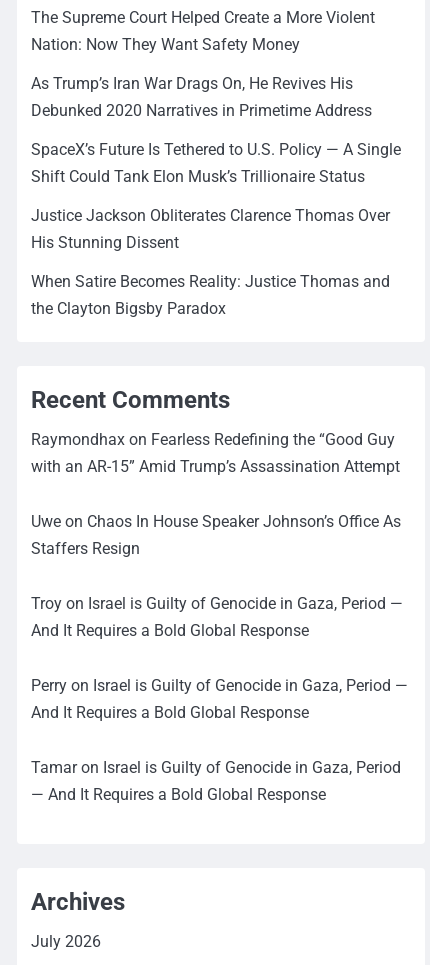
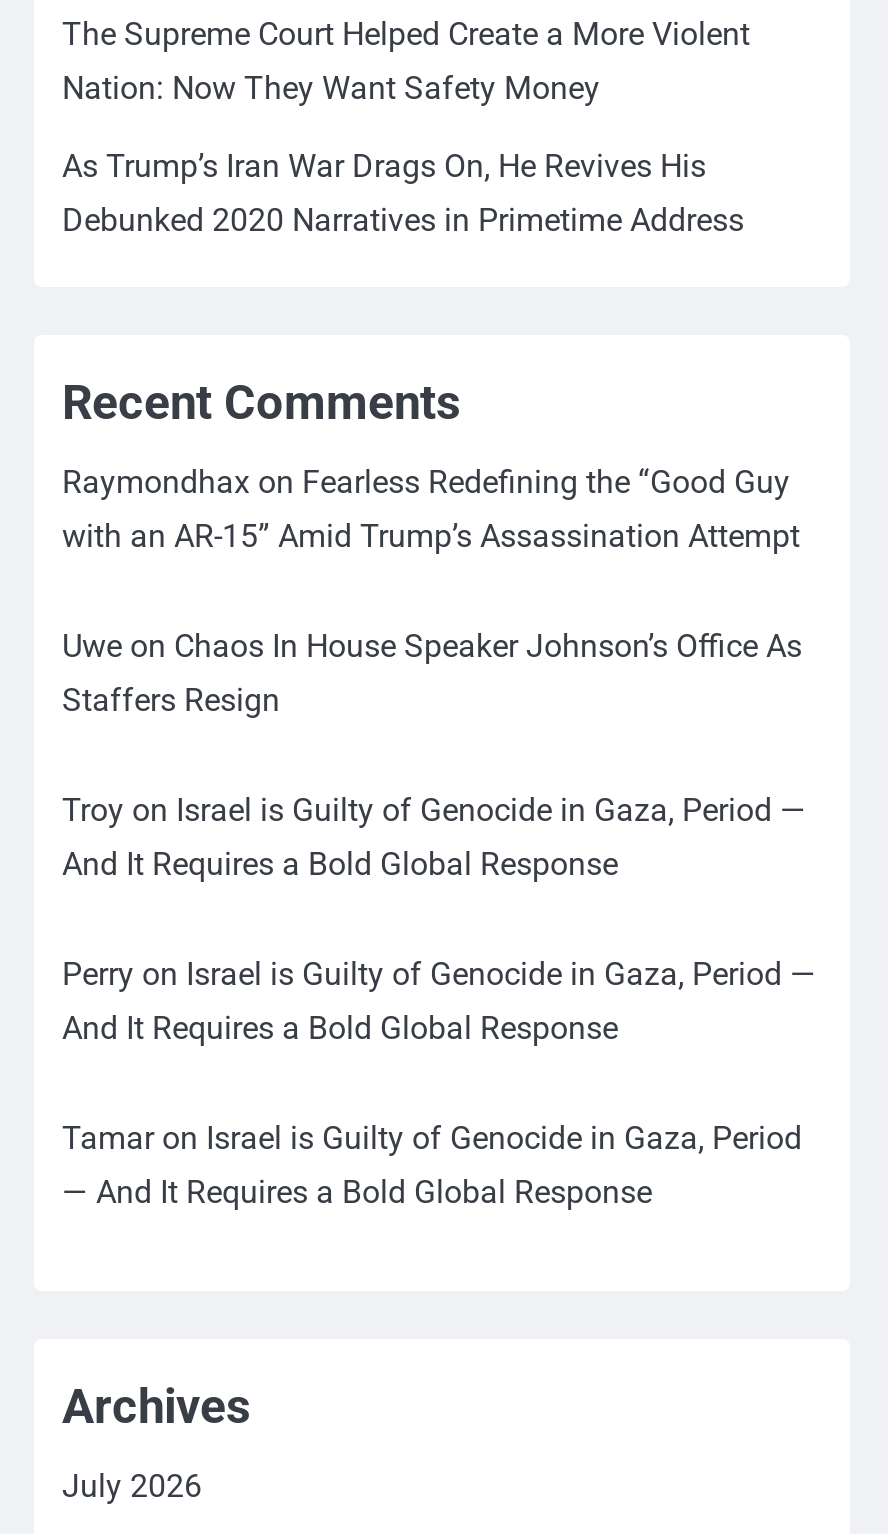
- SpaceX’s Future Is Tethered to U.S. Policy — A Single
- Shift Could Tank Elon Musk’s Trillionaire Status
- Justice Jackson Obliterates Clarence Thomas Over
- His Stunning Dissent
- When Satire Becomes Reality: Justice Thomas and
- the Clayton Bigsby Paradox
